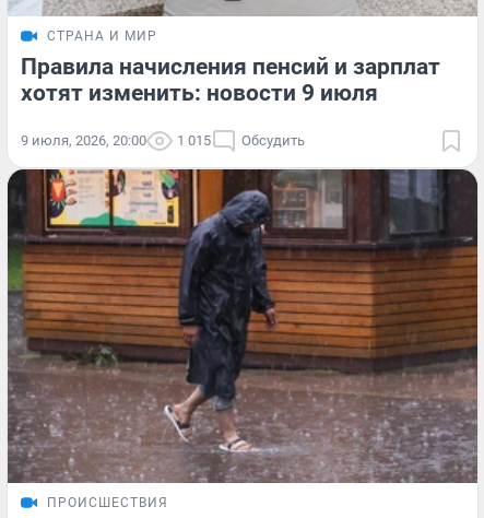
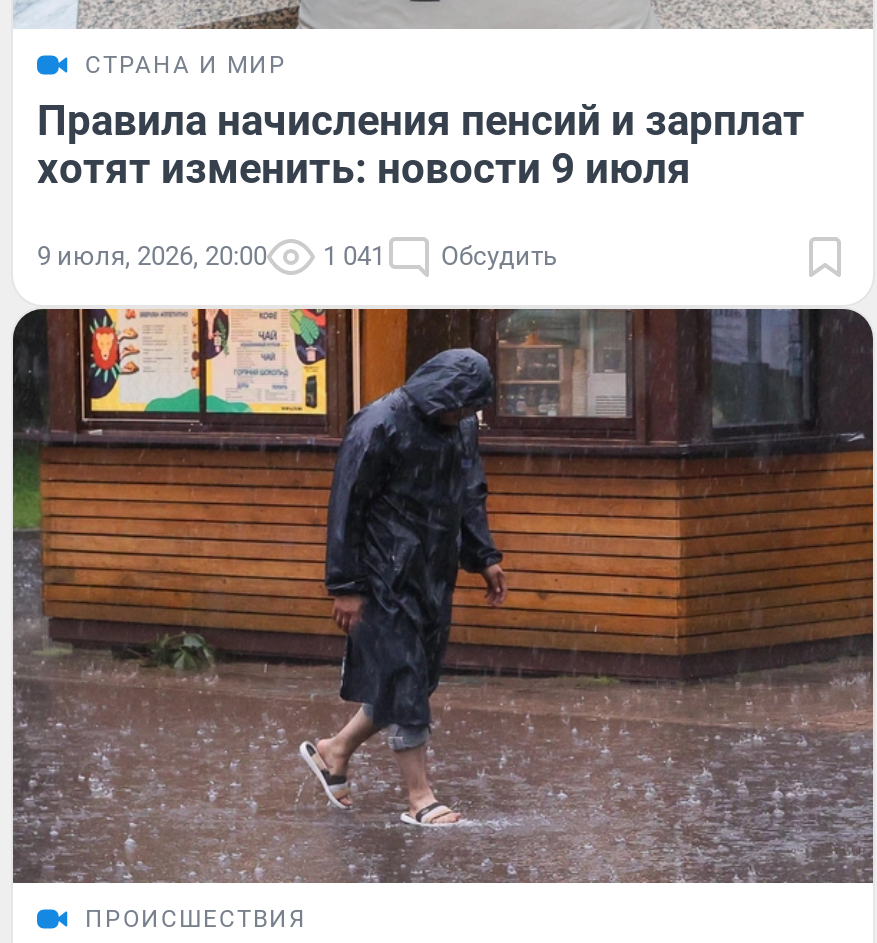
- 9 июля, 2026, 20:00 1 015 Обсудить
+ 9 июля, 2026, 20:00 1 041 Обсудить
